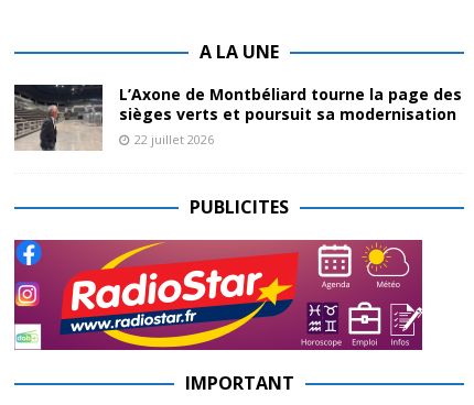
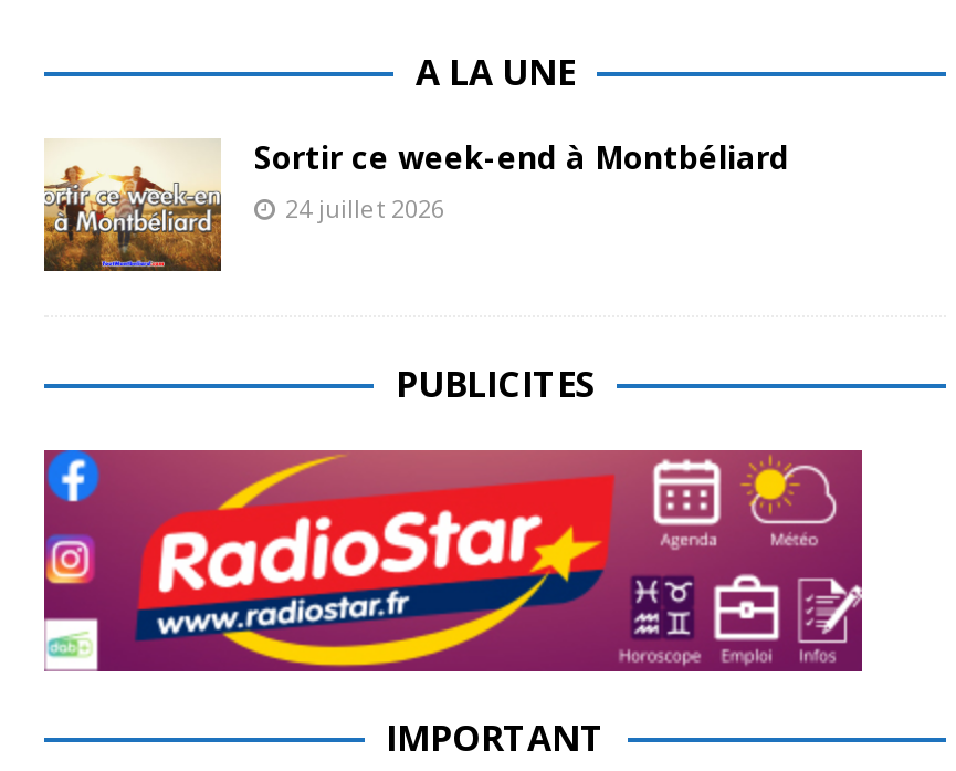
- [image]
- L’Axone de Montbéliard tourne la page des
- sièges verts et poursuit sa modernisation
- 22 juillet 2026
+ [image]
+ Sortir ce week-end à Montbéliard
+ 24 juillet 2026
